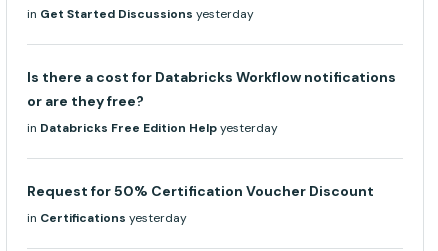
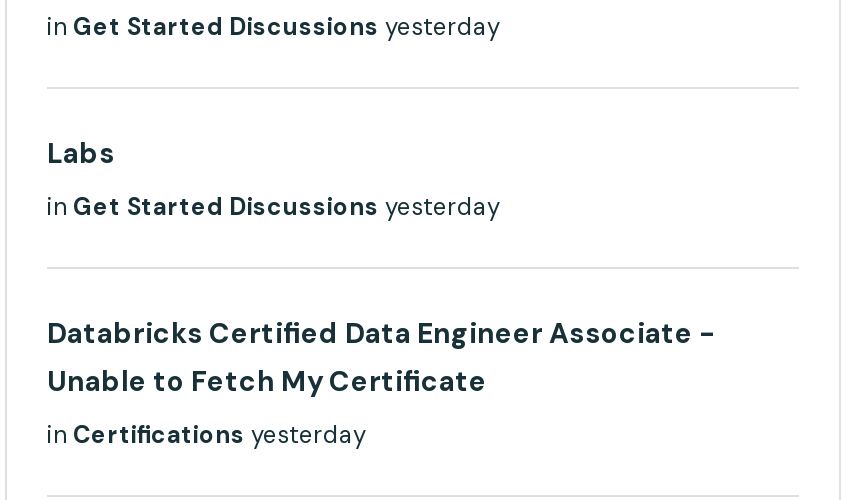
- Is there a cost for Databricks Workflow notifications
- or are they free?
+ Labs

- in Databricks Free Edition Help yesterday
+ in Get Started Discussions yesterday

- Request for 50% Certification Voucher Discount
+ Databricks Certified Data Engineer Associate -
+ Unable to Fetch My Certificate
